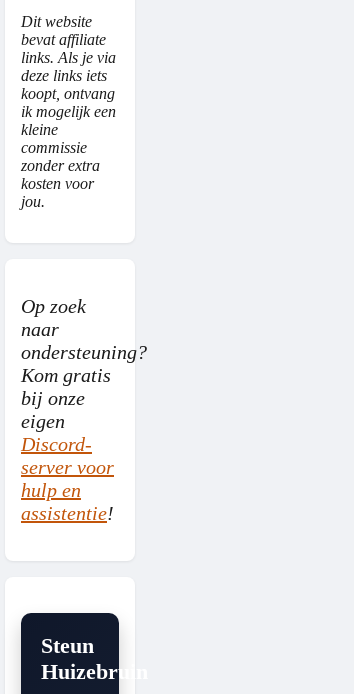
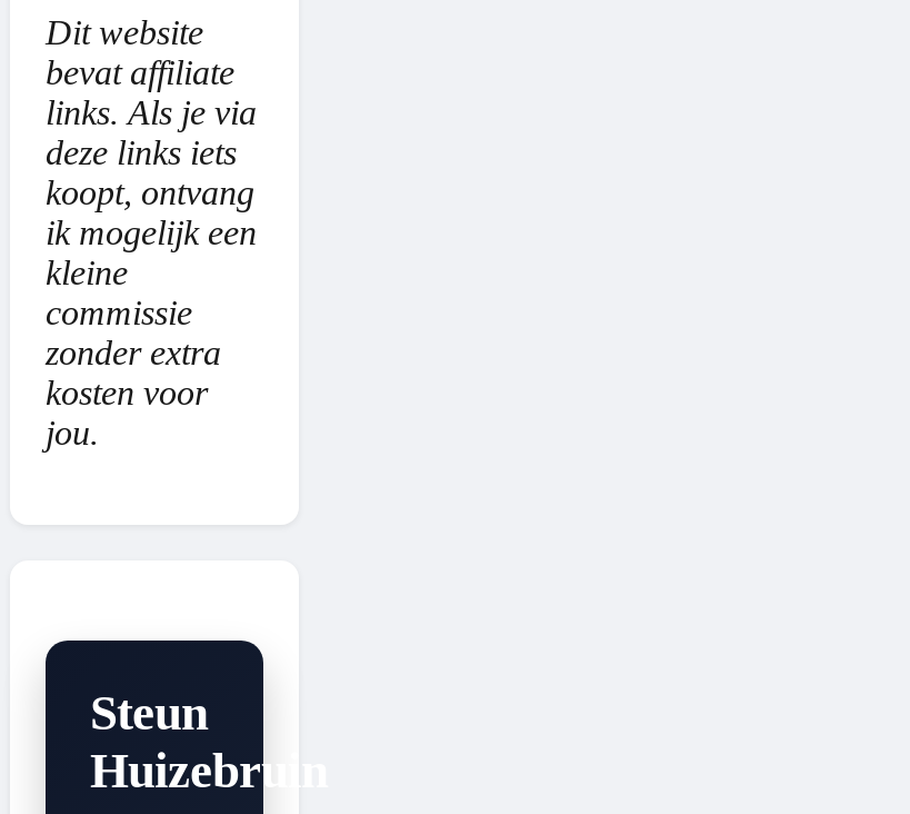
- Op zoek
- naar
- ondersteuning?
- Kom gratis
- bij onze
- eigen
- Discord-
- server voor
- hulp en
- assistentie!
